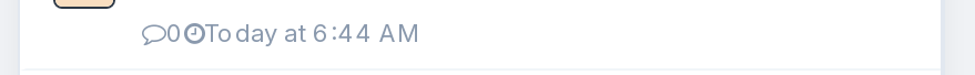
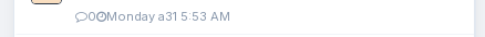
- 0 Today at 6:44 AM
+ 0 Monday a31 5:53 AM
